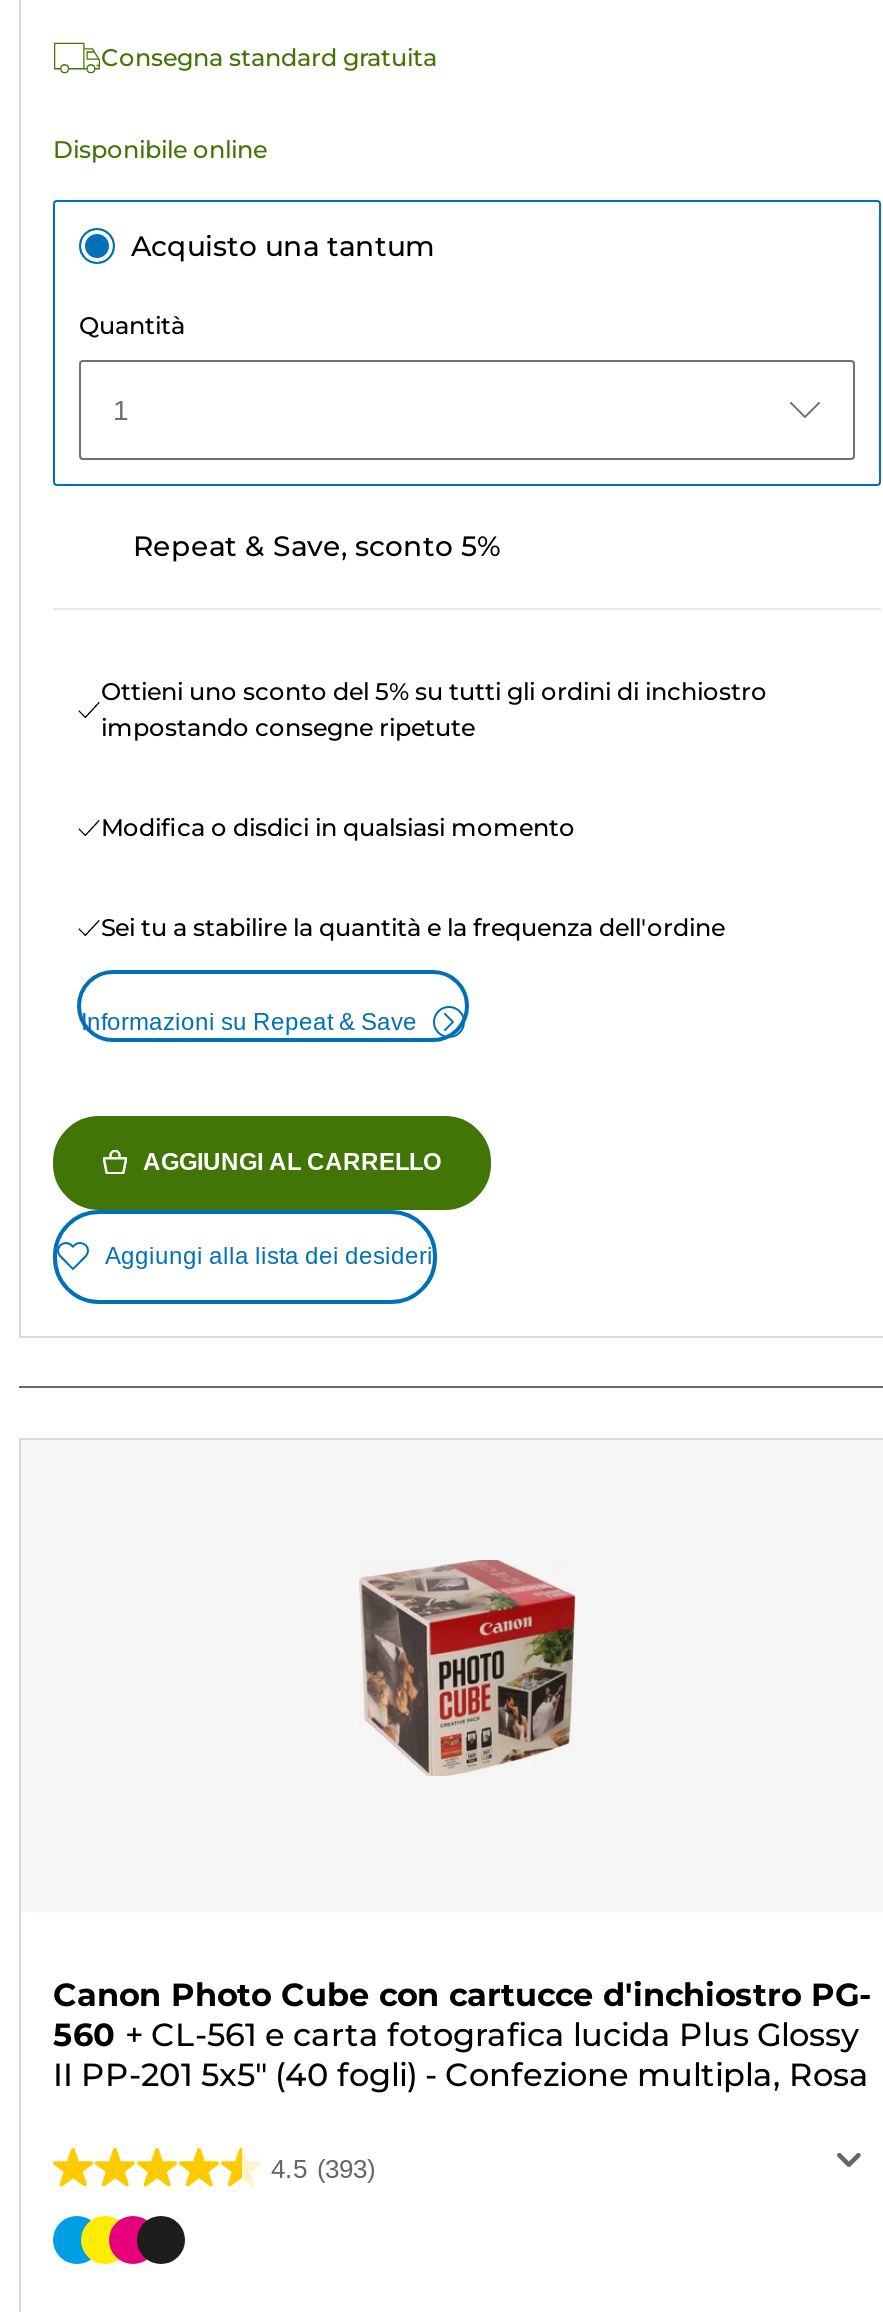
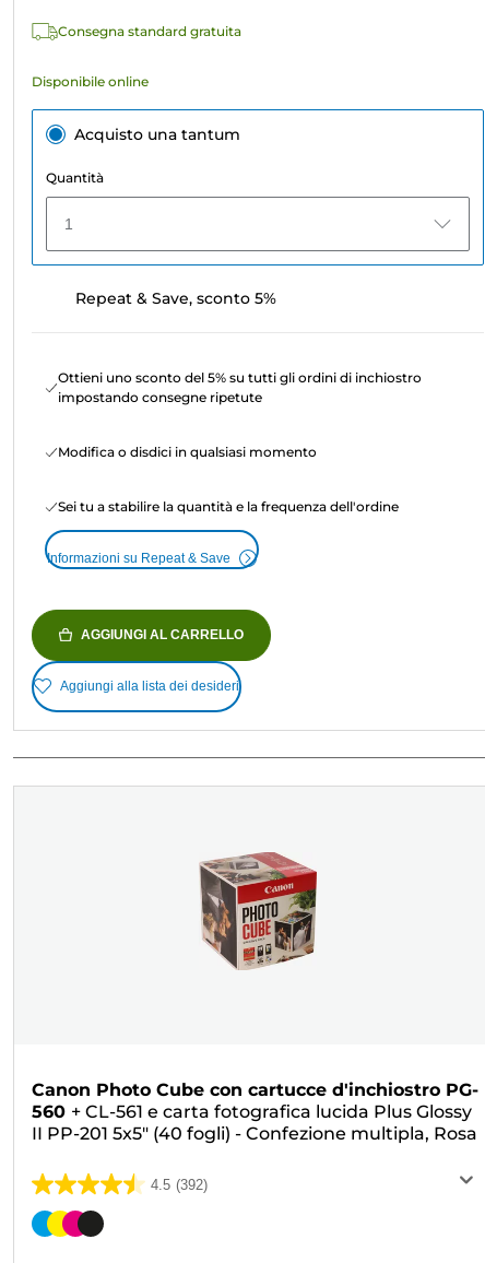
- 4.5 (393)
+ 4.5 (392)
